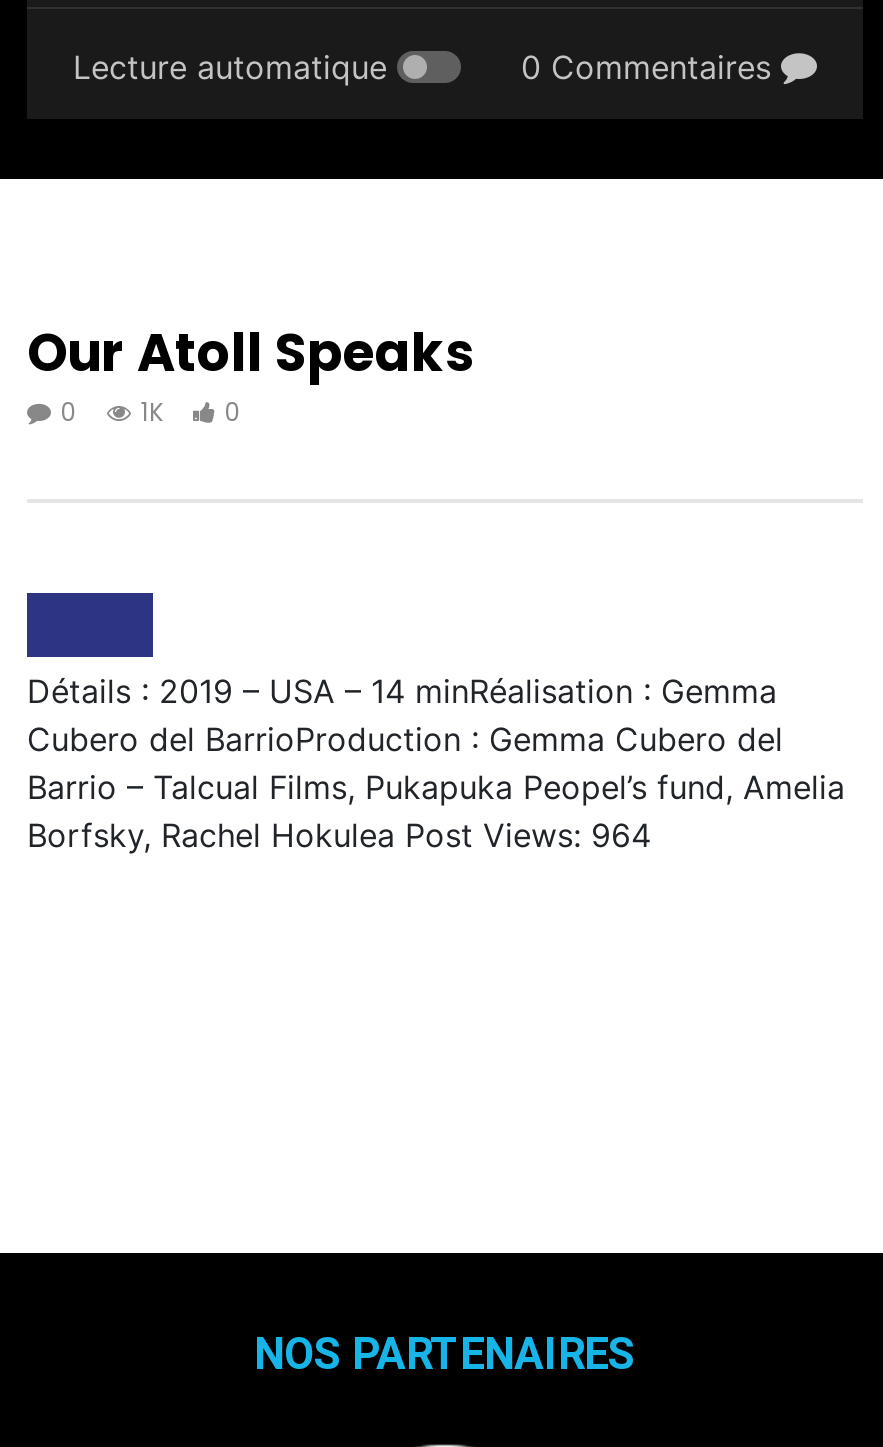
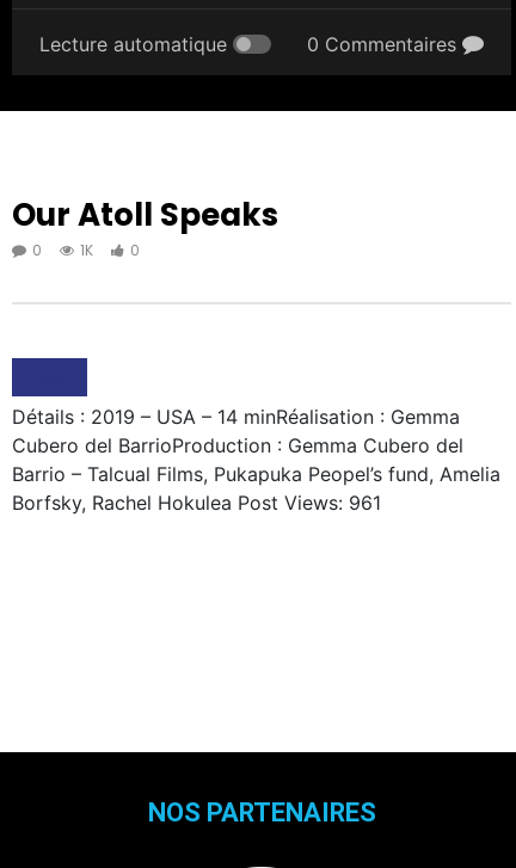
- Borfsky, Rachel Hokulea Post Views: 964
+ Borfsky, Rachel Hokulea Post Views: 961
